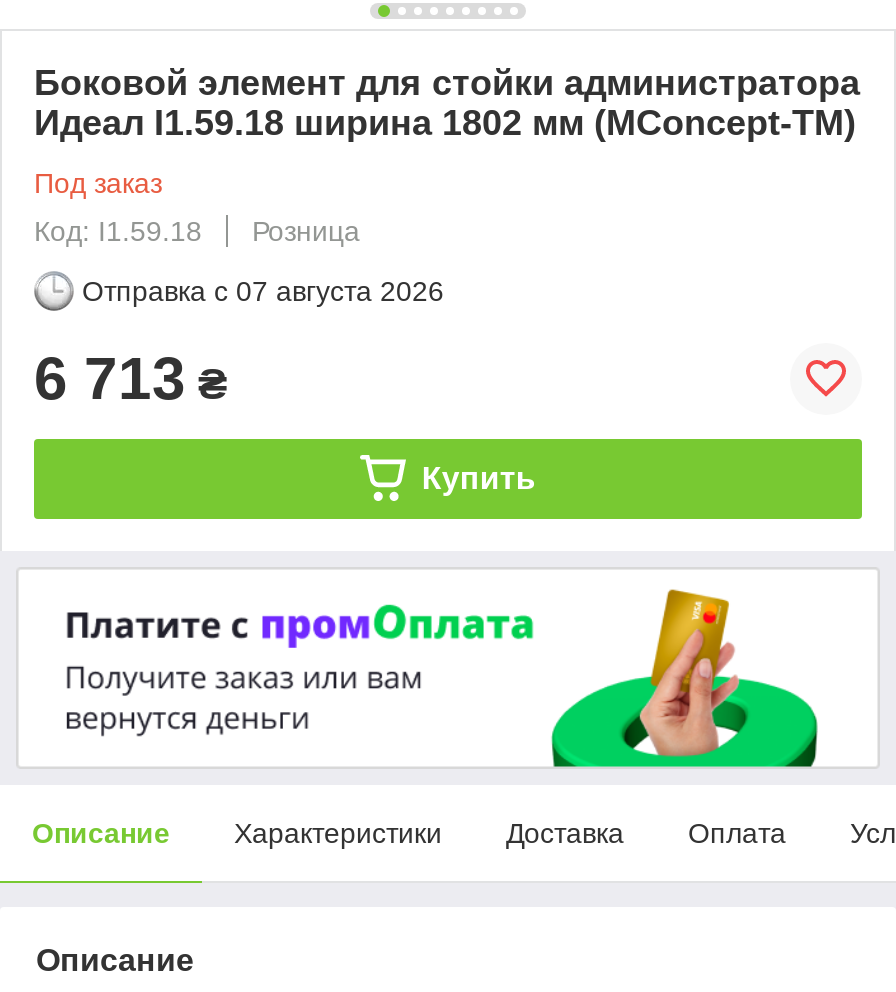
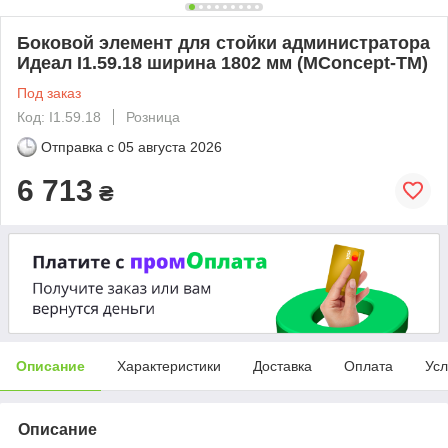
- Отправка с 07 августа 2026
+ Отправка с 05 августа 2026

- Купить
